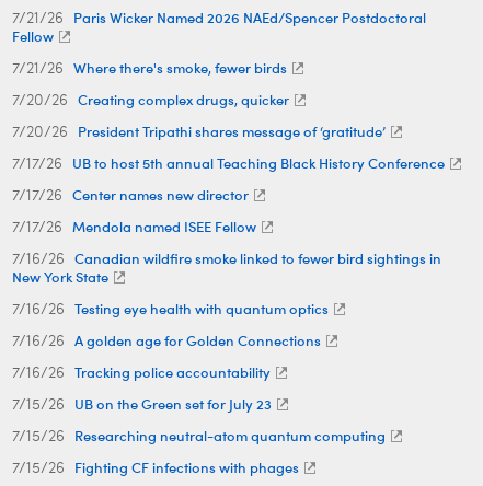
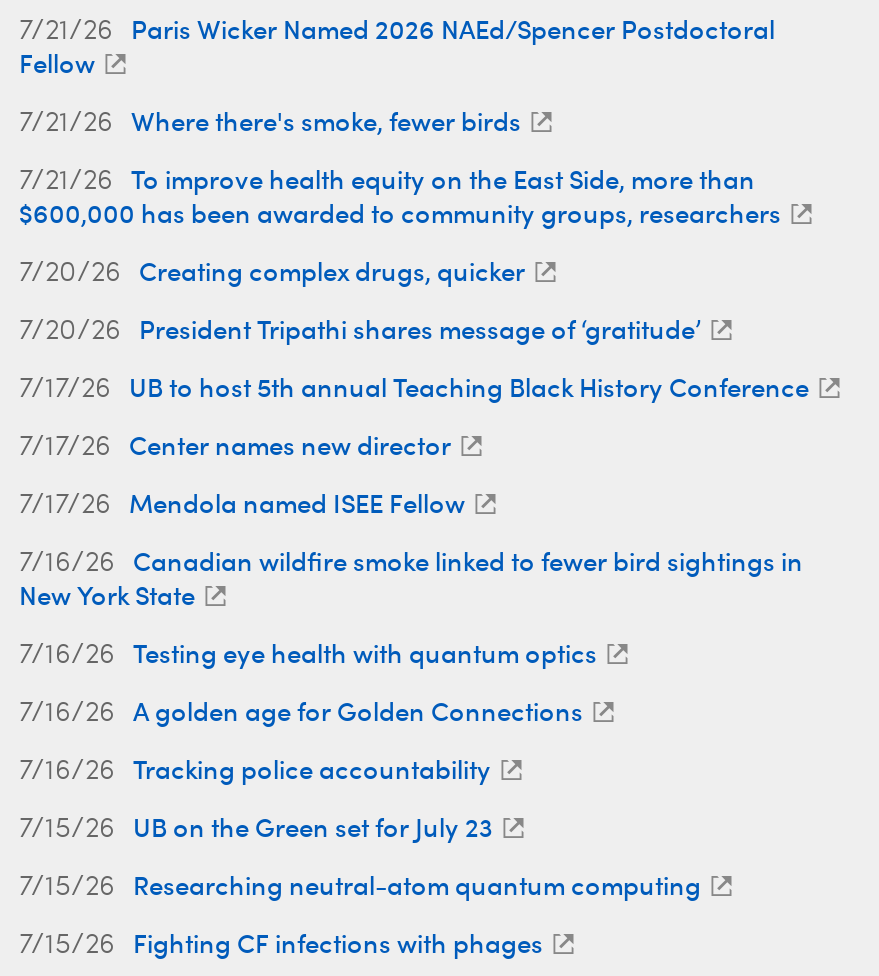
+ 7/21/26
+ To improve health equity on the East Side, more than
+ $600,000 has been awarded to community groups, researchers
